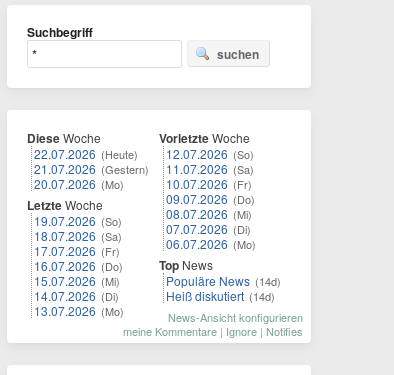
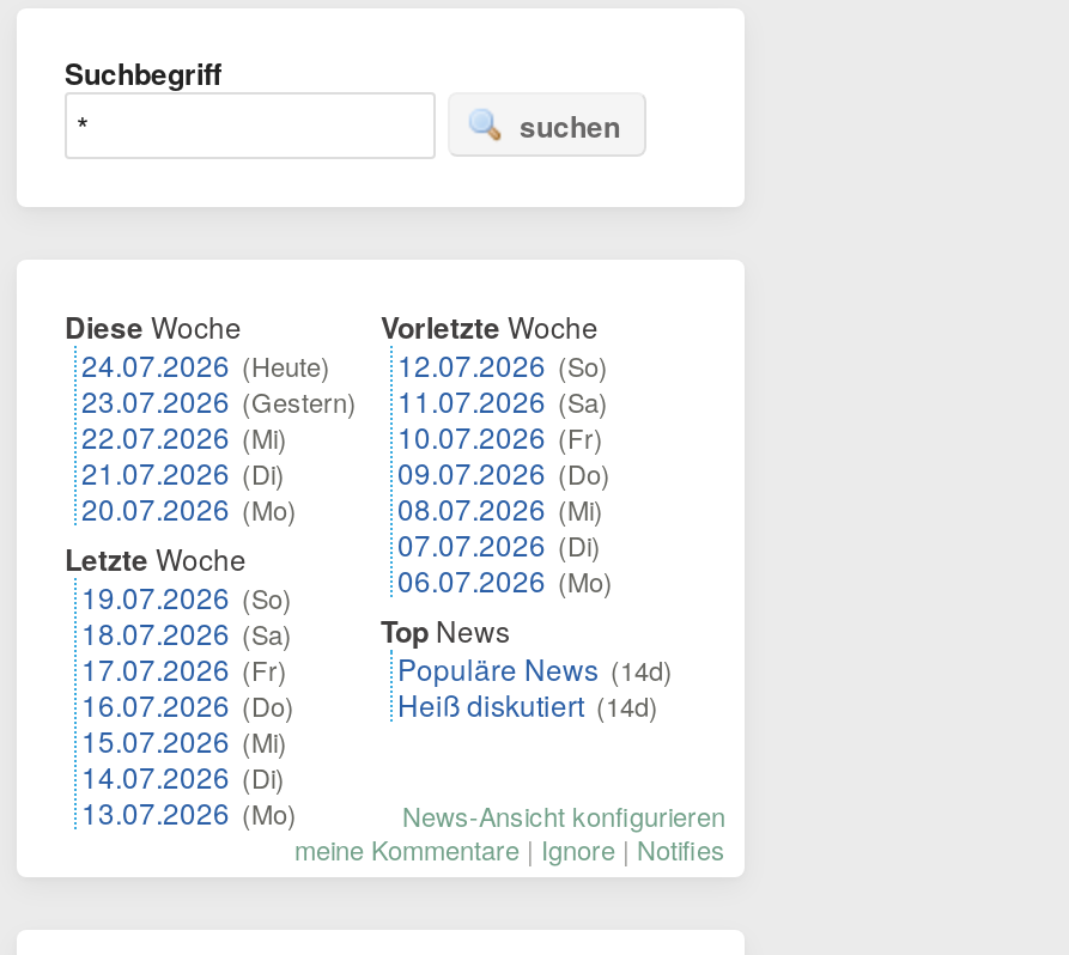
- 22.07.2026 (Heute)
- 21.07.2026 (Gestern)
+ 24.07.2026 (Heute)
+ 23.07.2026 (Gestern)
+ 22.07.2026 (Mi)
+ 21.07.2026 (Di)
